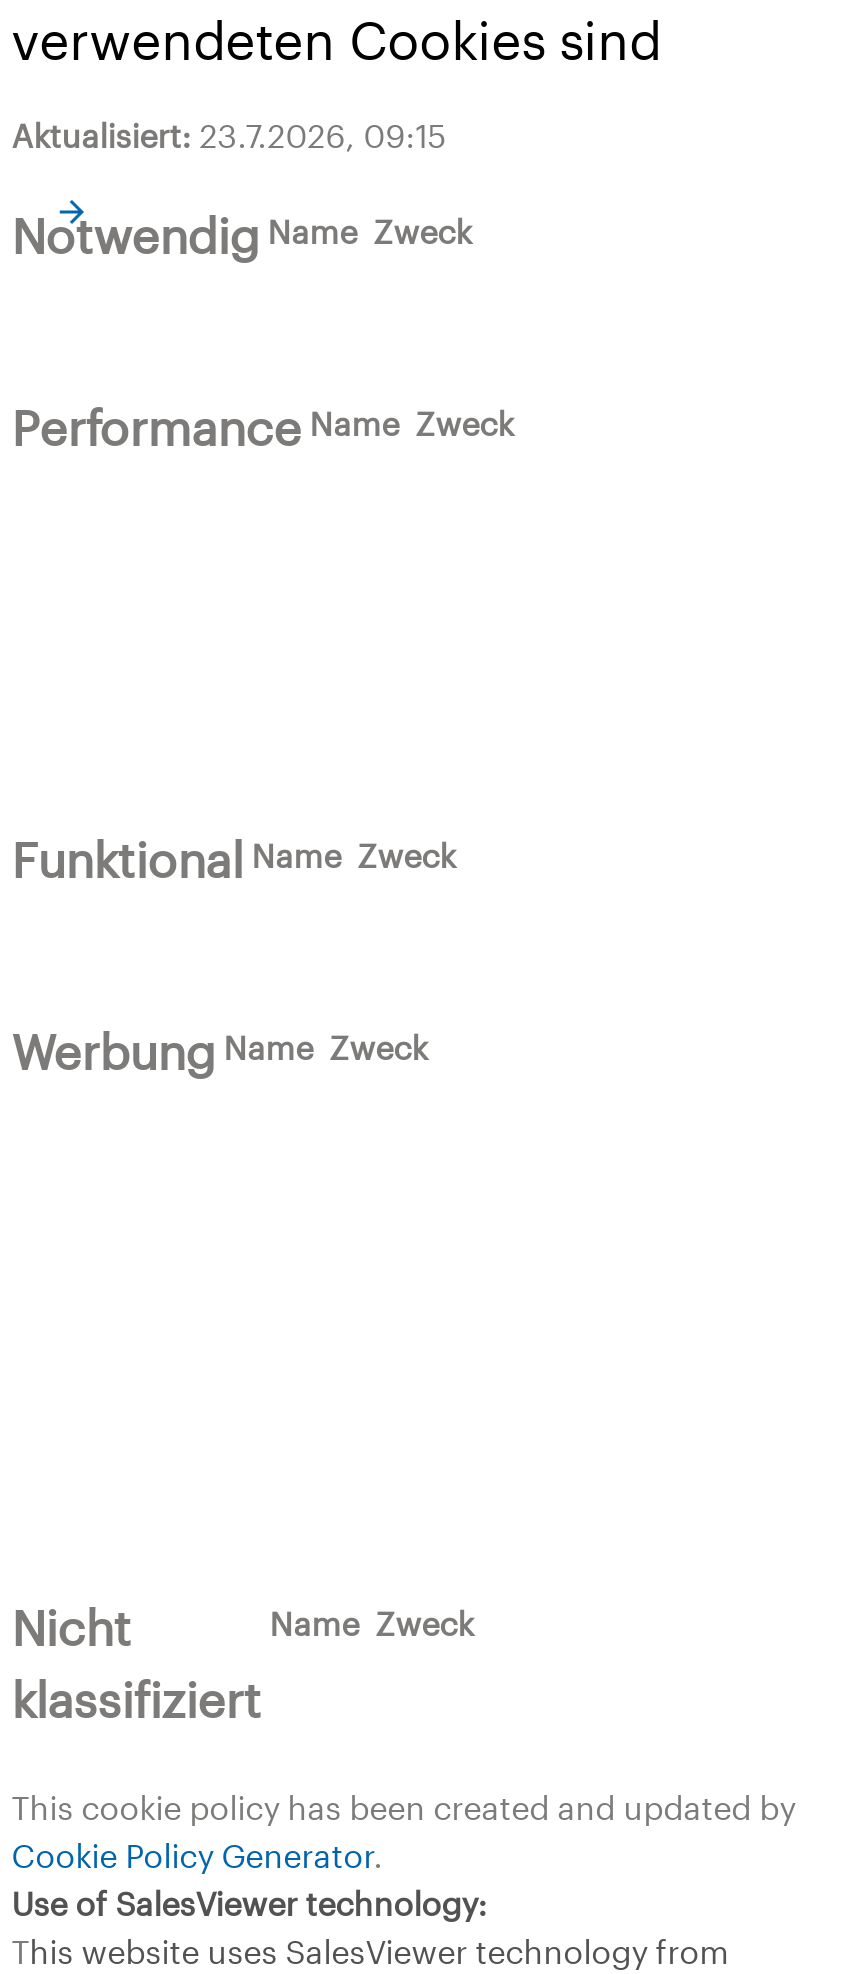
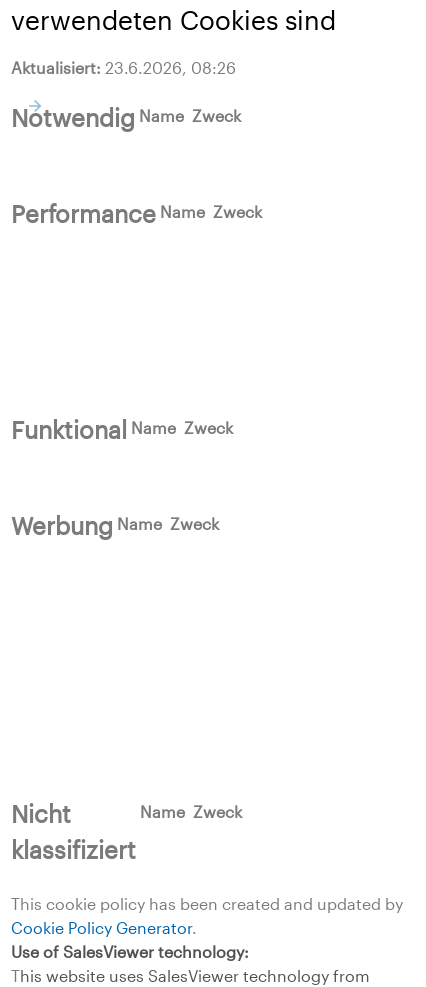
- Aktualisiert: 23.7.2026, 09:15
+ Aktualisiert: 23.6.2026, 08:26
